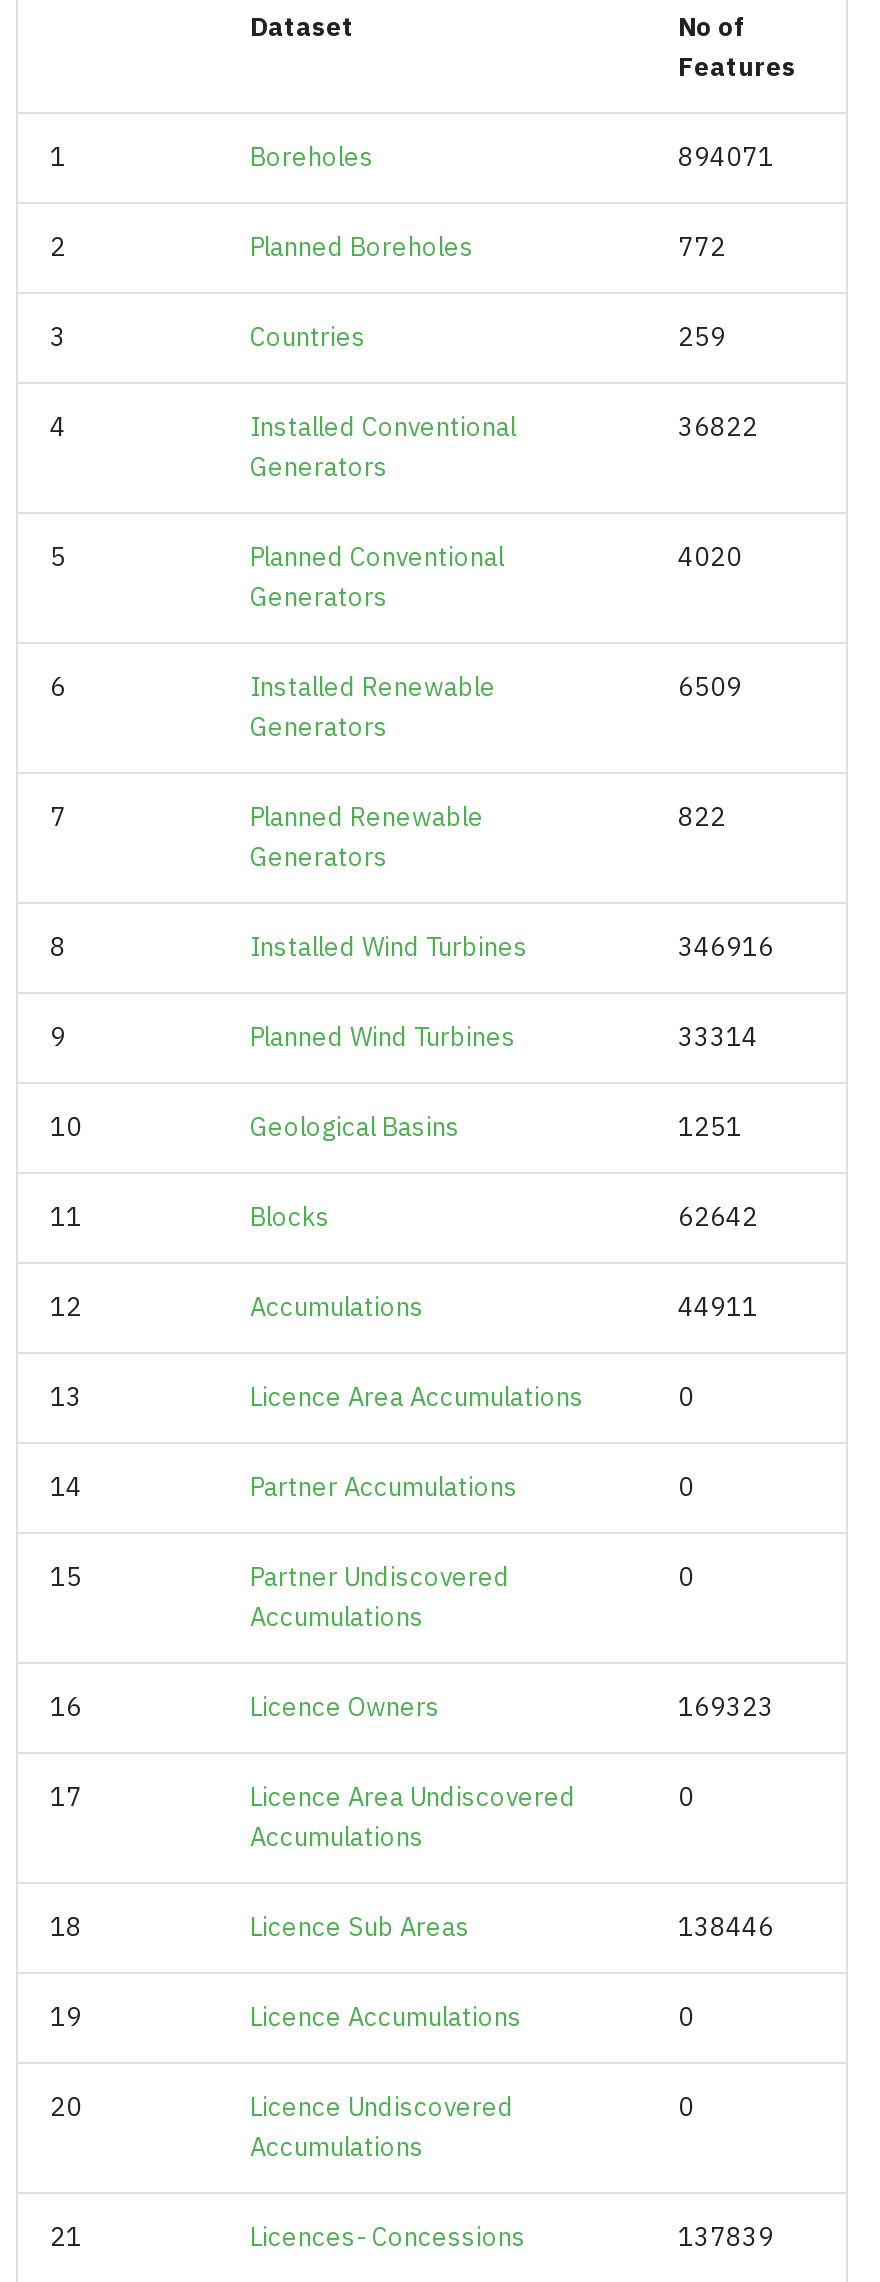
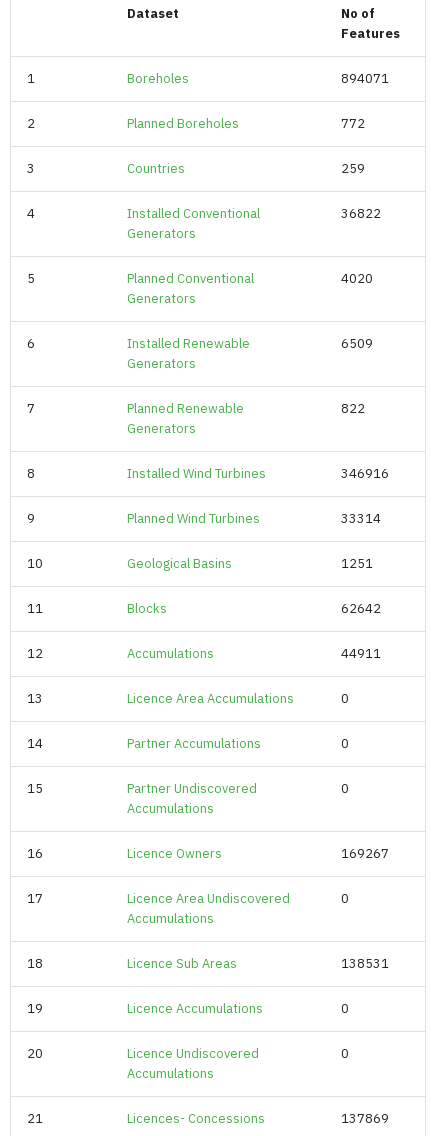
- 169323
+ 169267

- 138446
+ 138531

- 137839
+ 137869
